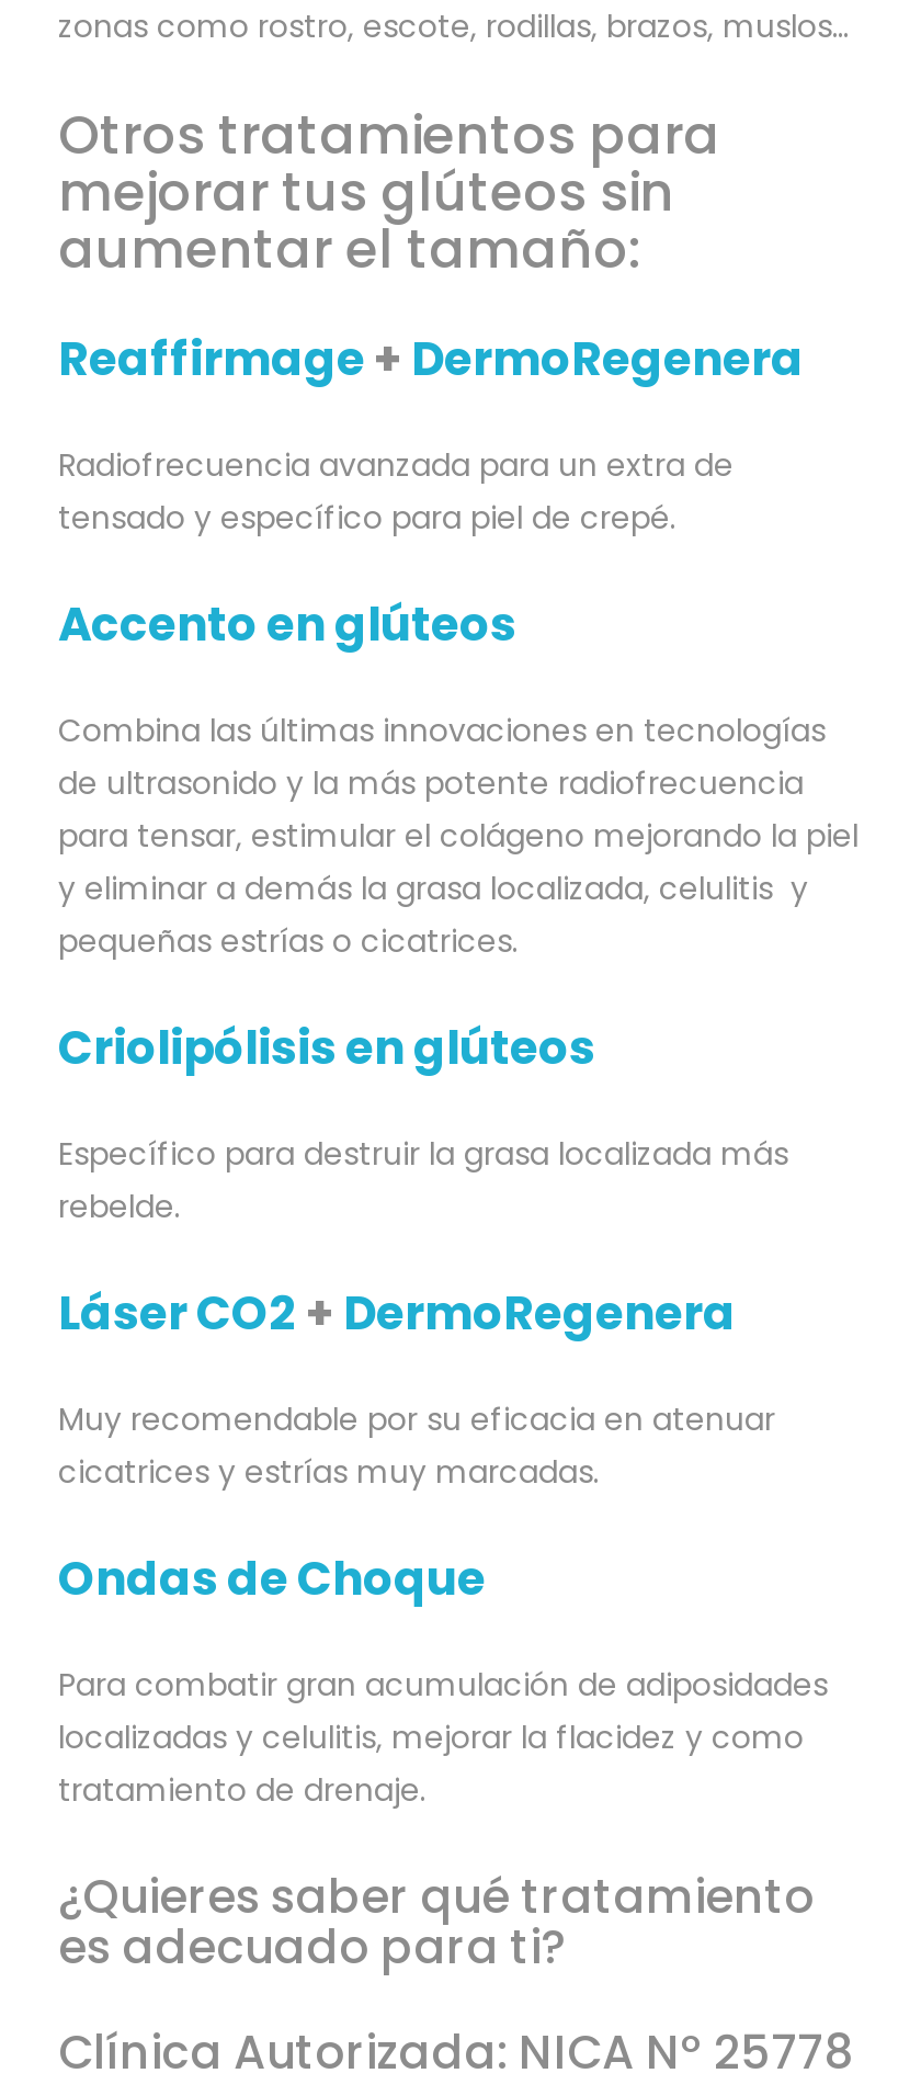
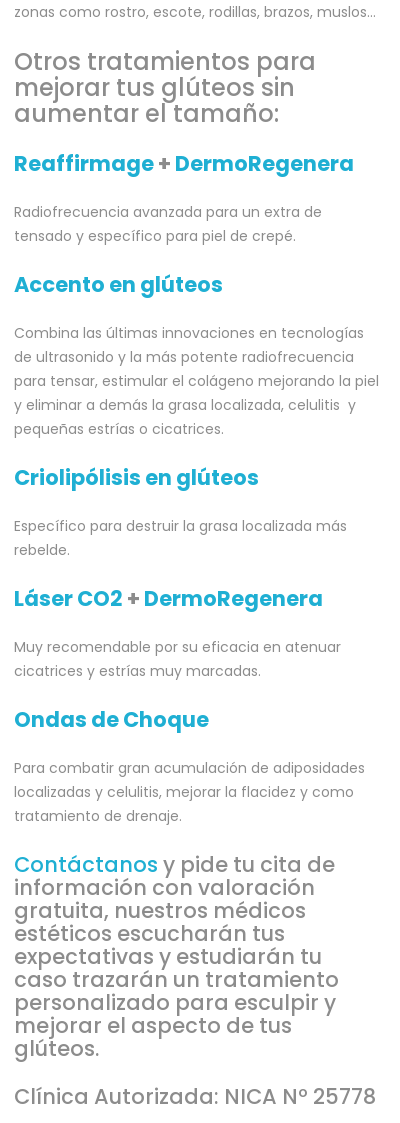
- ¿Quieres saber qué tratamiento
- es adecuado para ti?
+ Contáctanos y pide tu cita de
+ información con valoración
+ gratuita, nuestros médicos
+ estéticos escucharán tus
+ expectativas y estudiarán tu
+ caso trazarán un tratamiento
+ personalizado para esculpir y
+ mejorar el aspecto de tus
+ glúteos.
